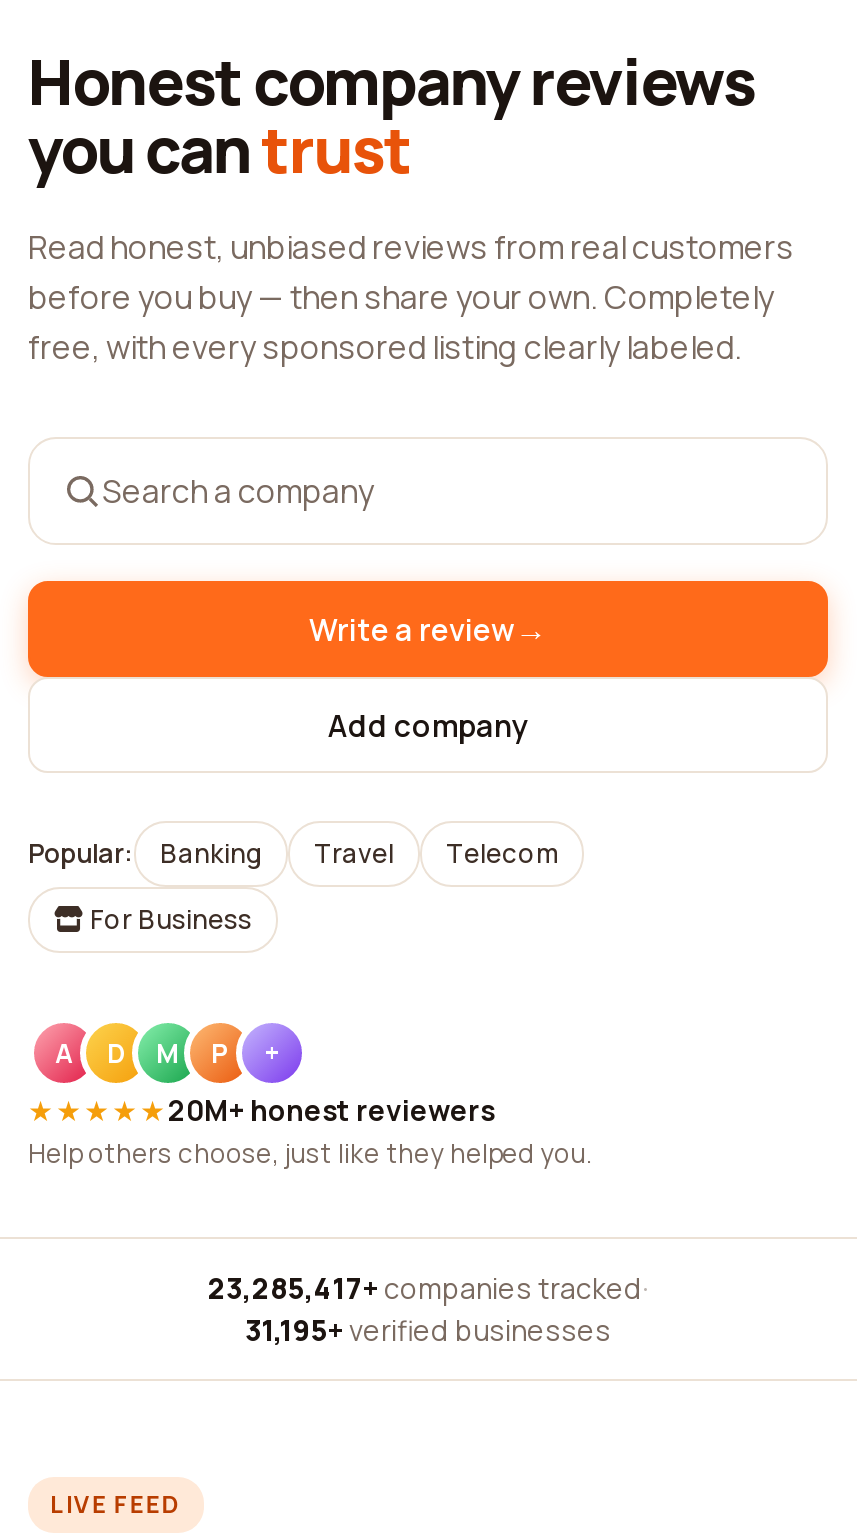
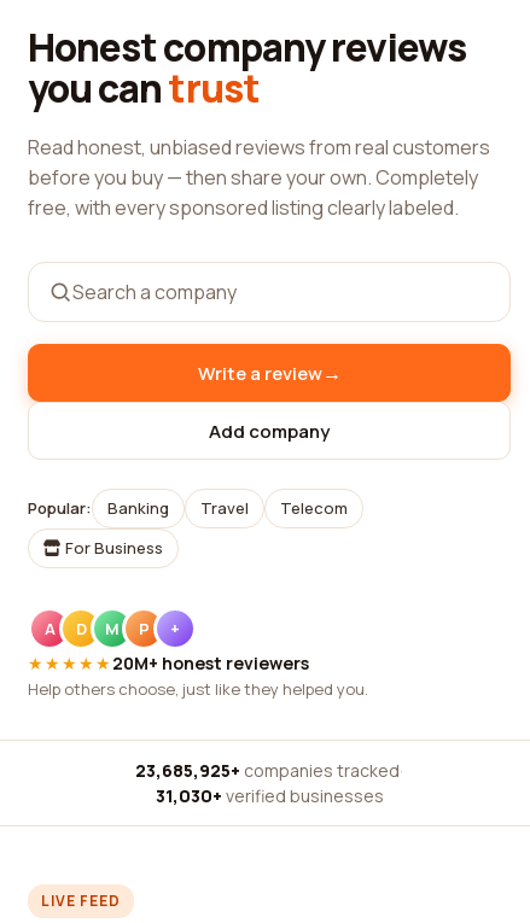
- 23,285,417+ companies tracked ·
+ 23,685,925+ companies tracked ·

- 31,195+ verified businesses
+ 31,030+ verified businesses
